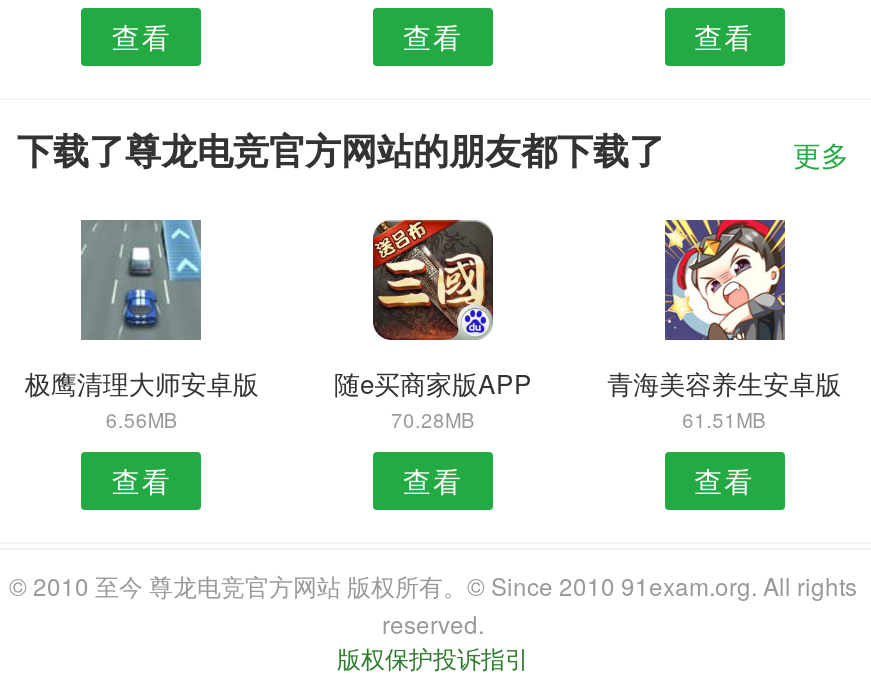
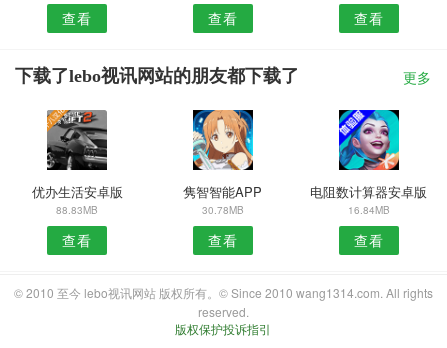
- 下载了尊龙电竞官方网站的朋友都下载了
+ 下载了lebo视讯网站的朋友都下载了

- [image]
- 极鹰清理大师安卓版
- 6.56MB
+ [image]
+ 优办生活安卓版
+ 88.83MB

- [image]
- 随e买商家版APP
- 70.28MB
+ [image]
+ 隽智智能APP
+ 30.78MB

- [image]
- 青海美容养生安卓版
- 61.51MB
+ [image]
+ 电阻数计算器安卓版
+ 16.84MB

- © 2010 至今 尊龙电竞官方网站 版权所有。© Since 2010 91exam.org. All rights
+ © 2010 至今 lebo视讯网站 版权所有。© Since 2010 wang1314.com. All rights
